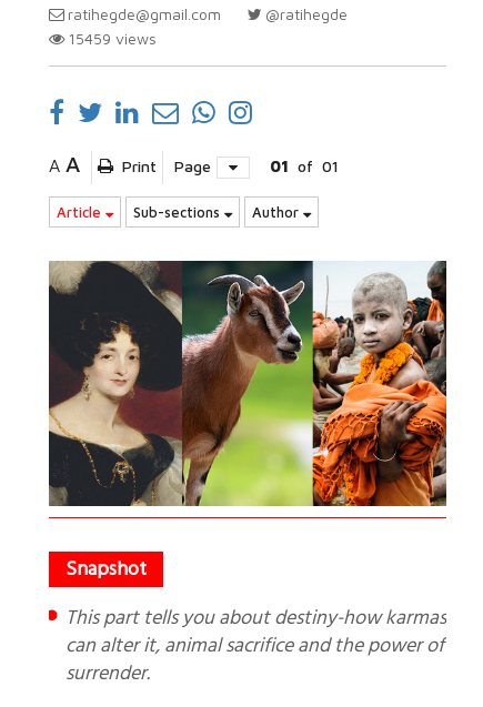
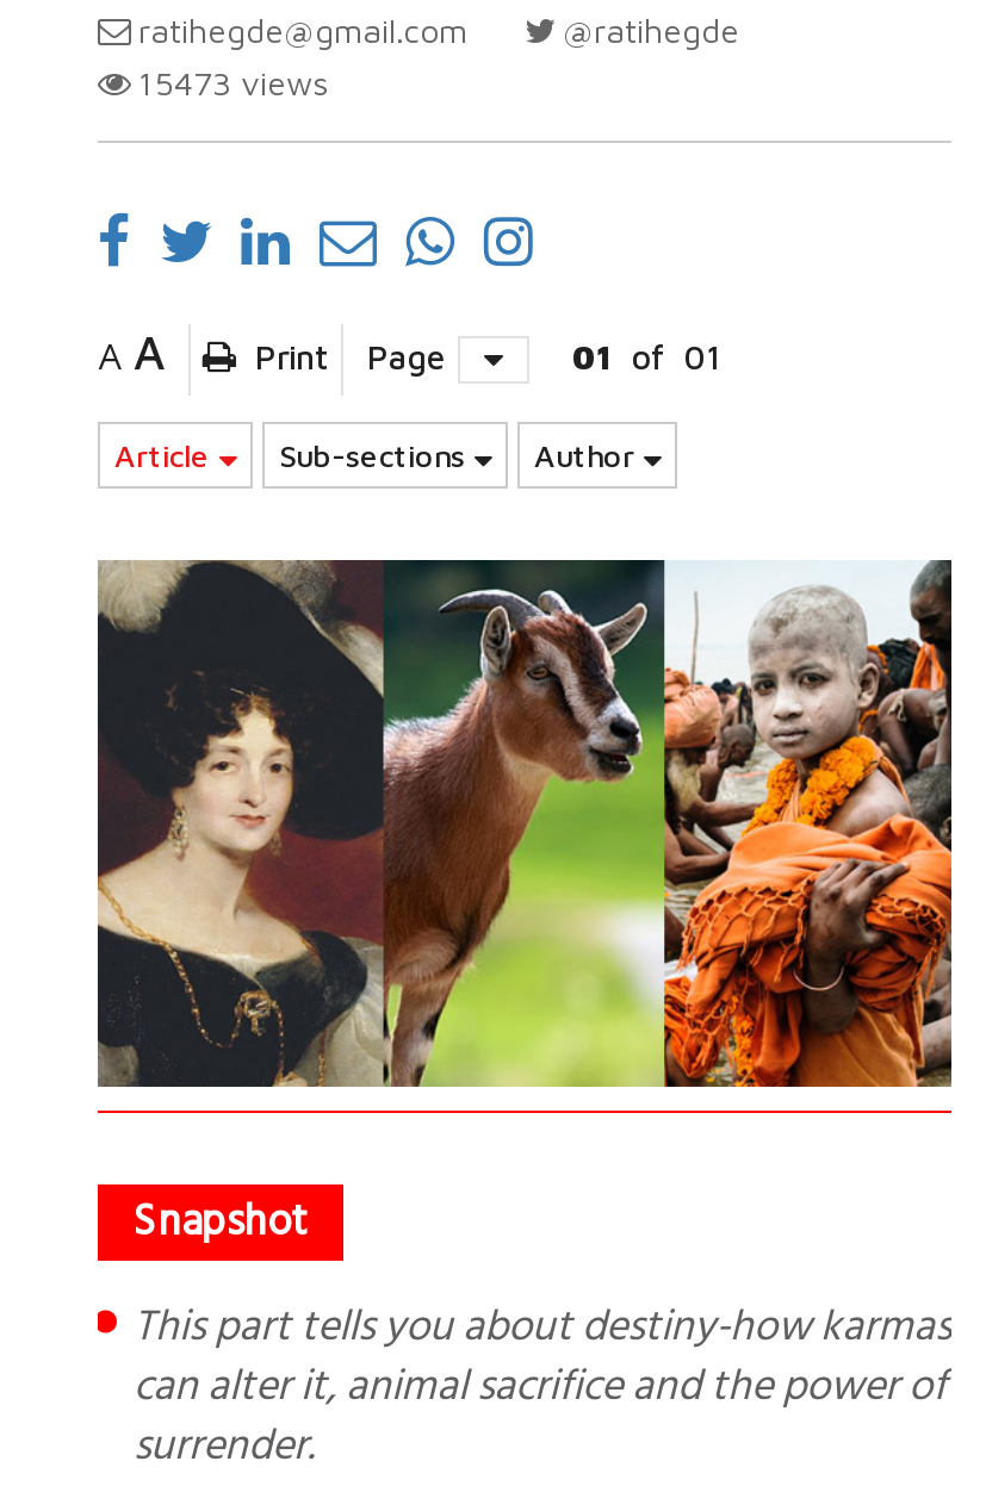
- 15459 views
+ 15473 views
